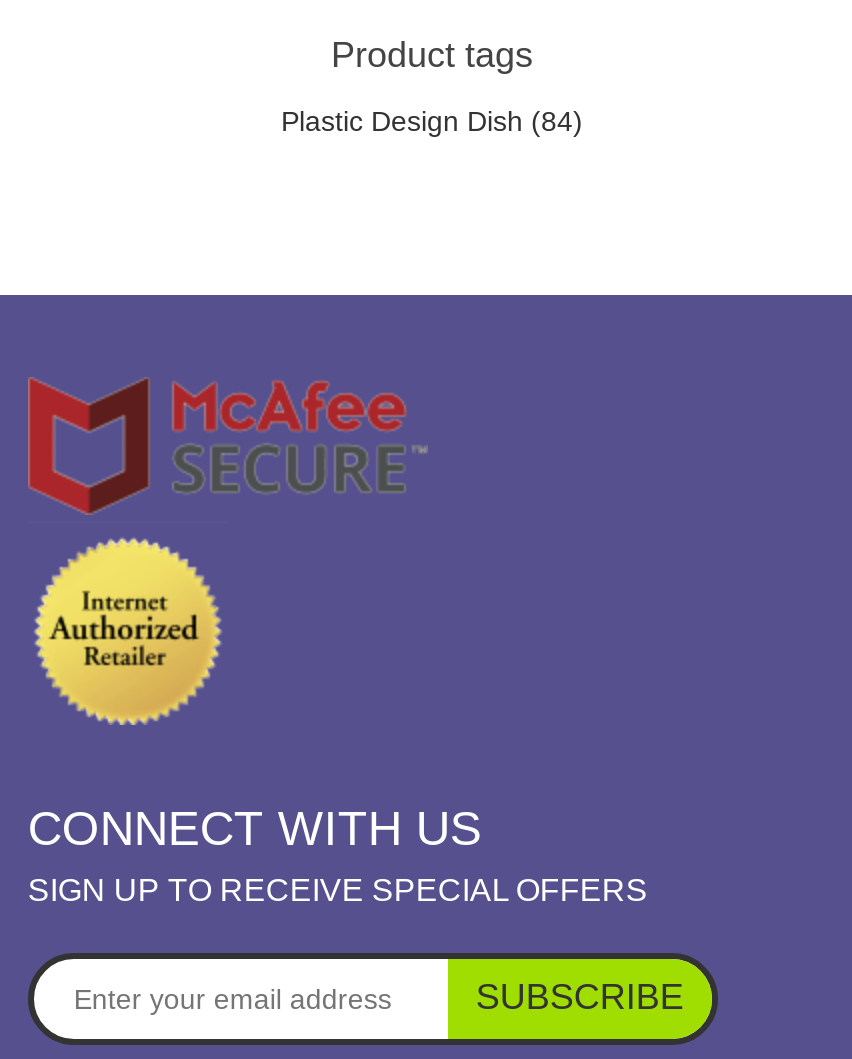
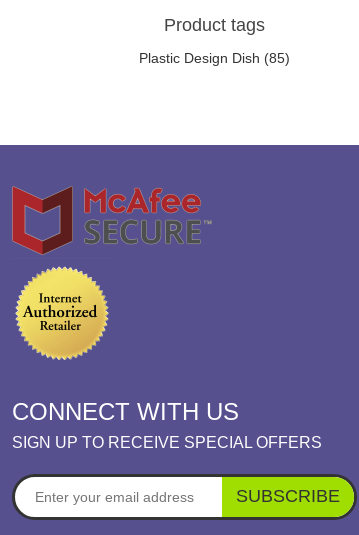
- Plastic Design Dish (84)
+ Plastic Design Dish (85)
